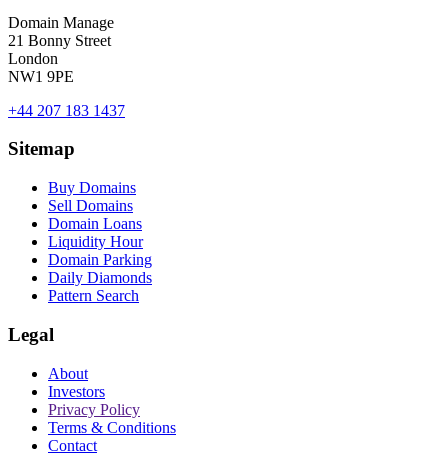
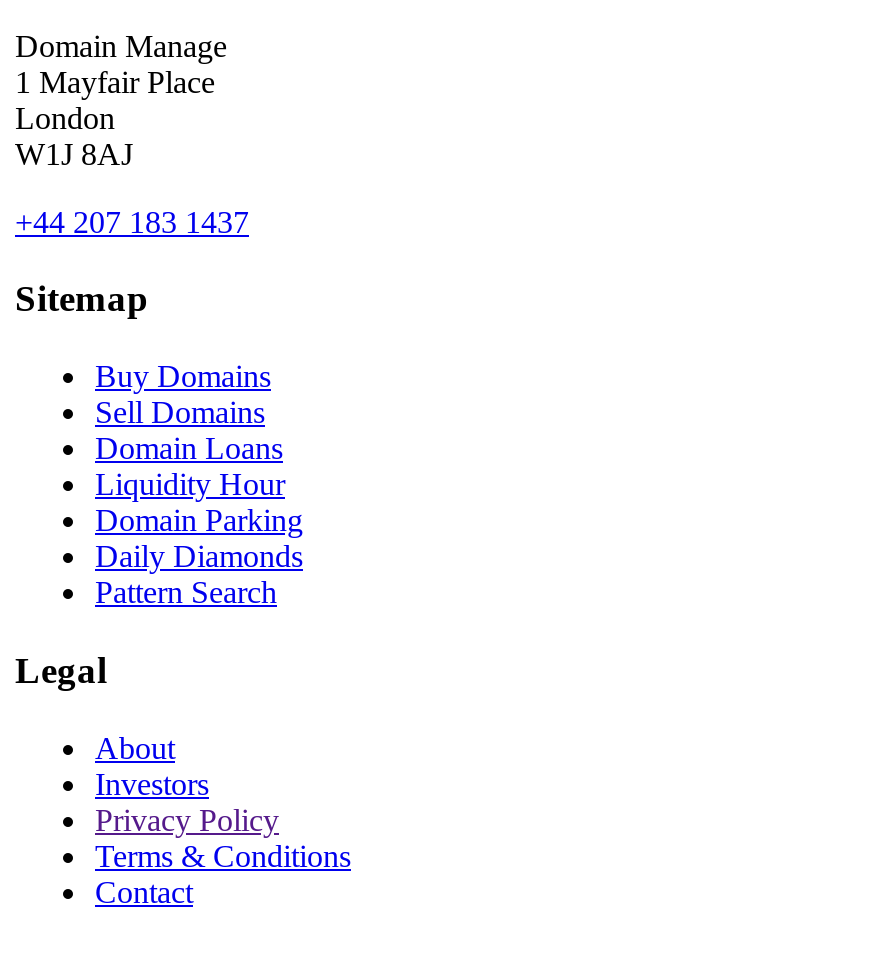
- 21 Bonny Street
+ 1 Mayfair Place

- NW1 9PE
+ W1J 8AJ
